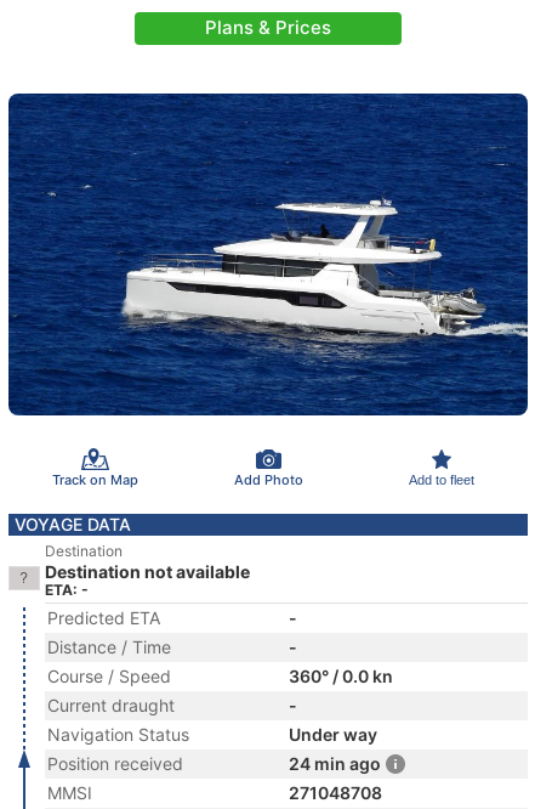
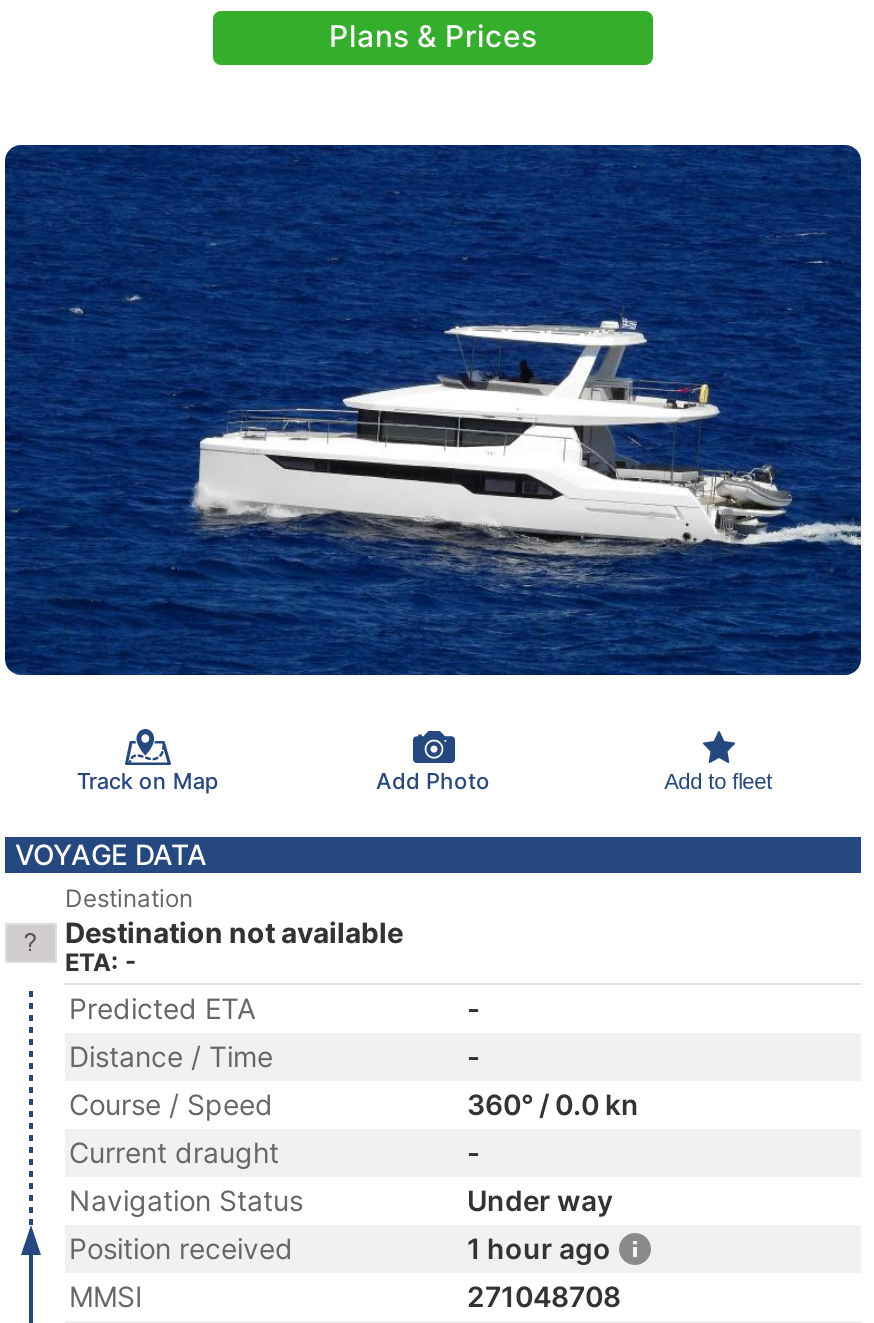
- 24 min ago
+ 1 hour ago
